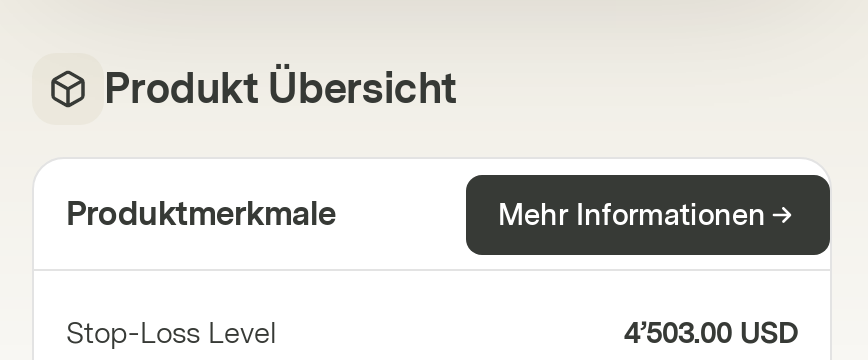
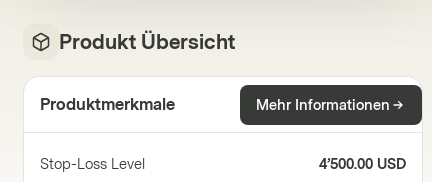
- 4’503.00 USD
+ 4’500.00 USD
